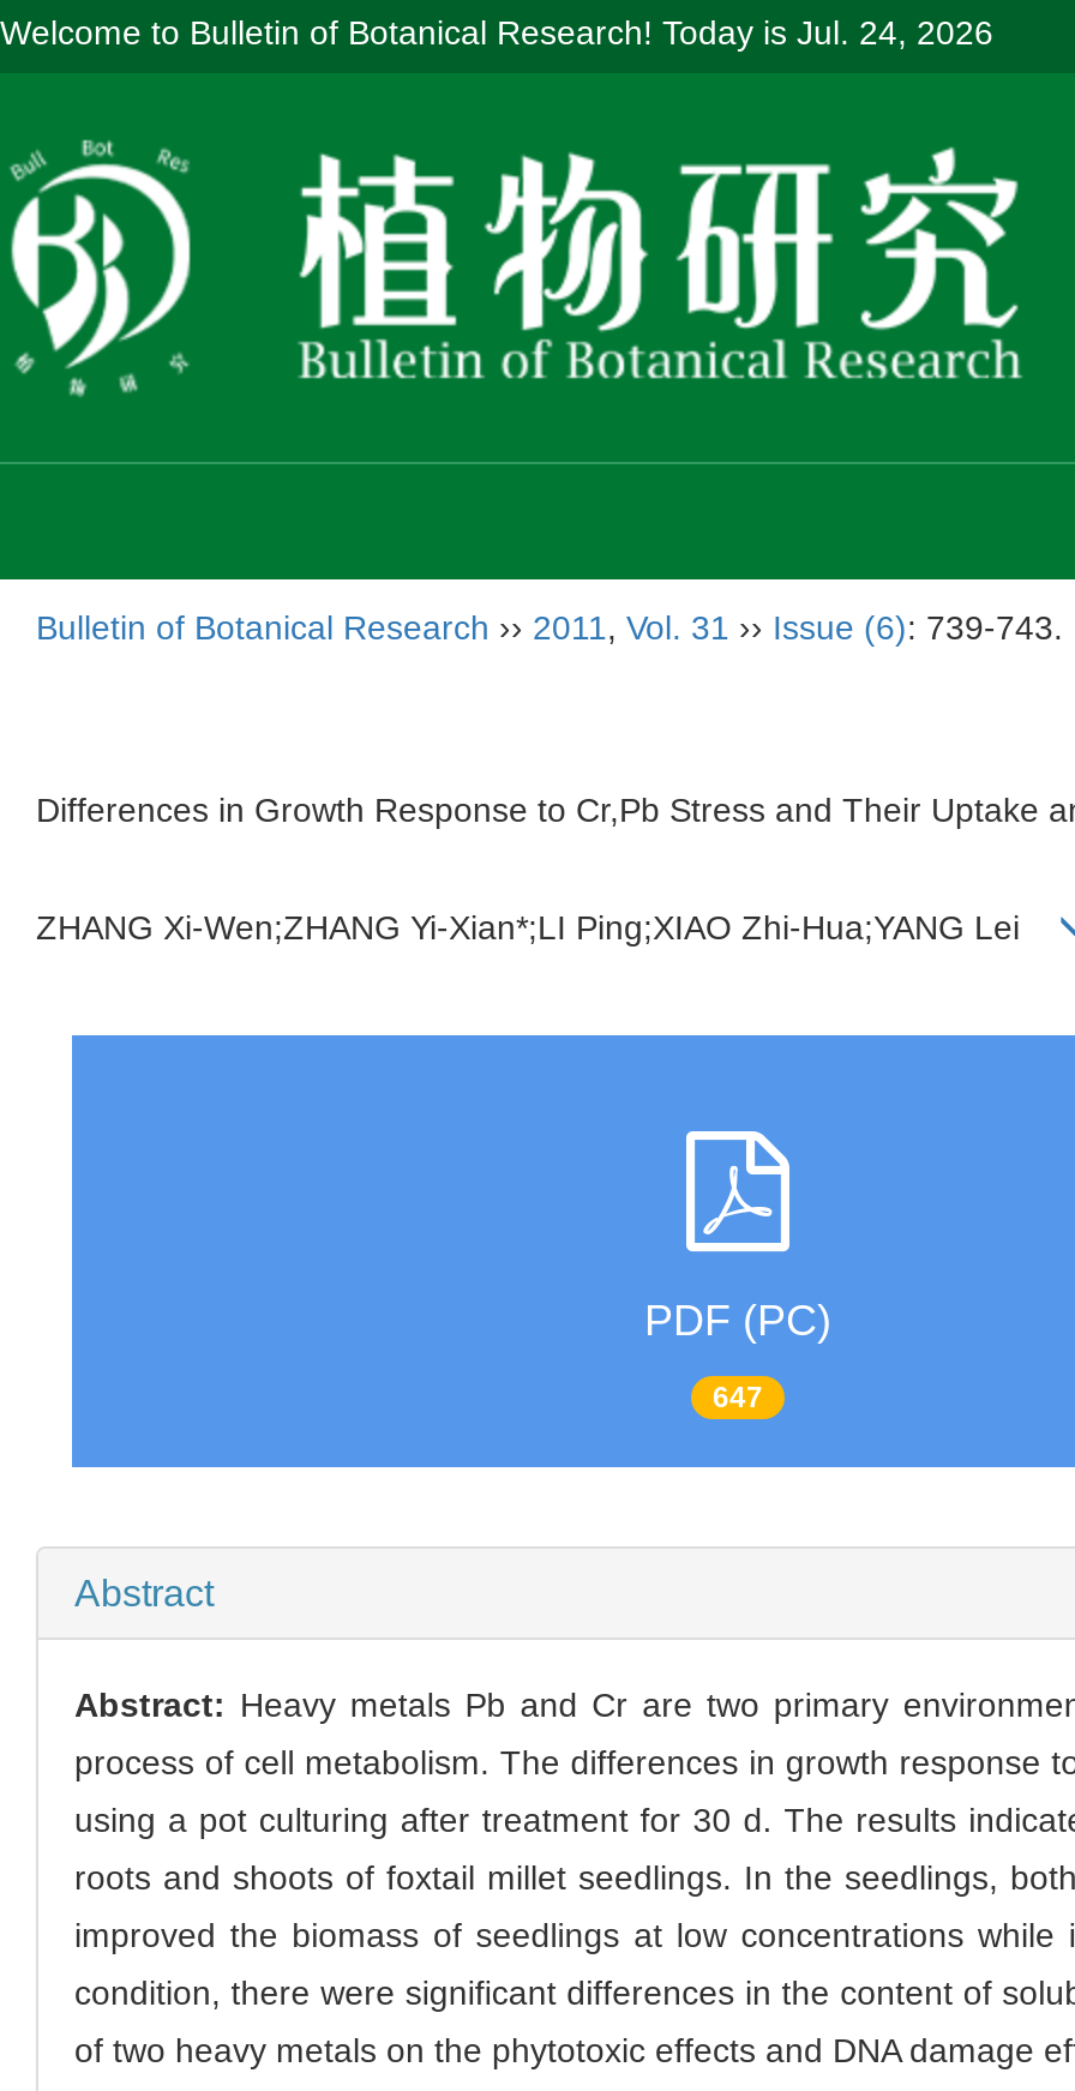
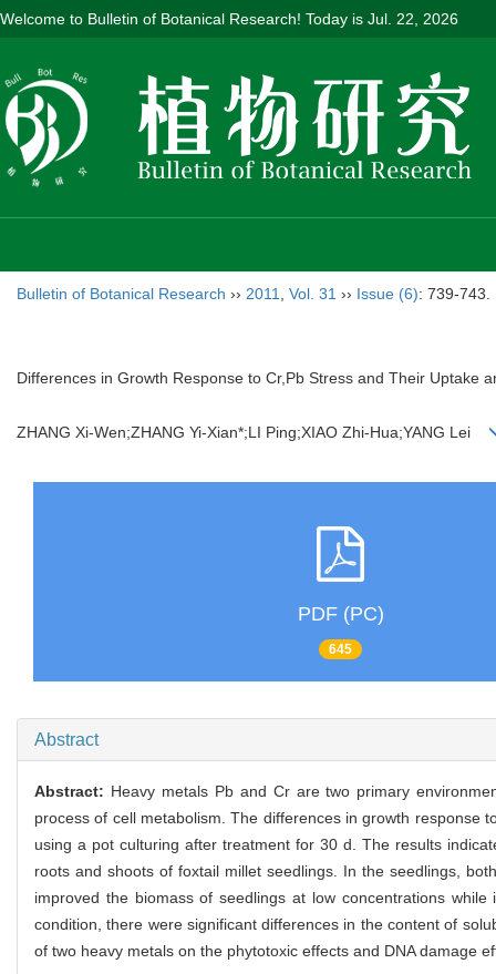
- Welcome to Bulletin of Botanical Research! Today is Jul. 24, 2026
+ Welcome to Bulletin of Botanical Research! Today is Jul. 22, 2026

- 647
+ 645
